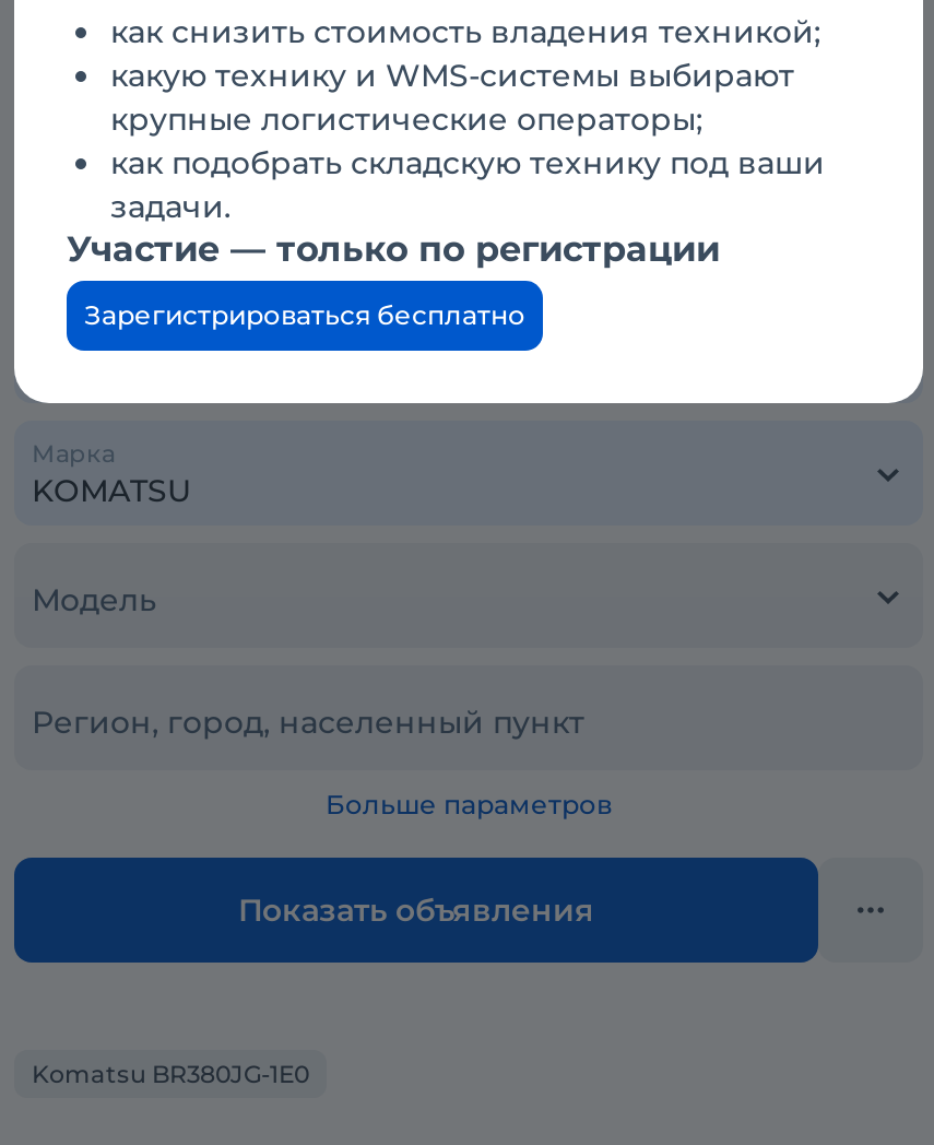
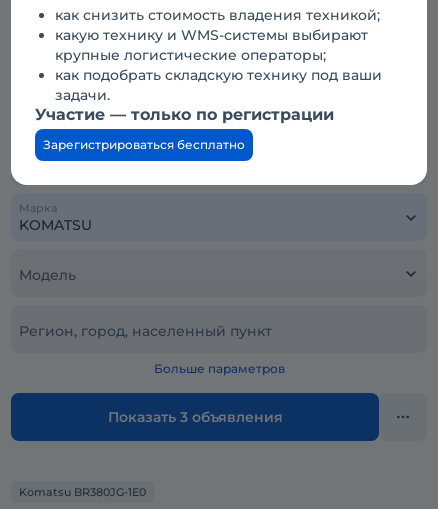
- Показать объявления
+ Показать 3 объявления
